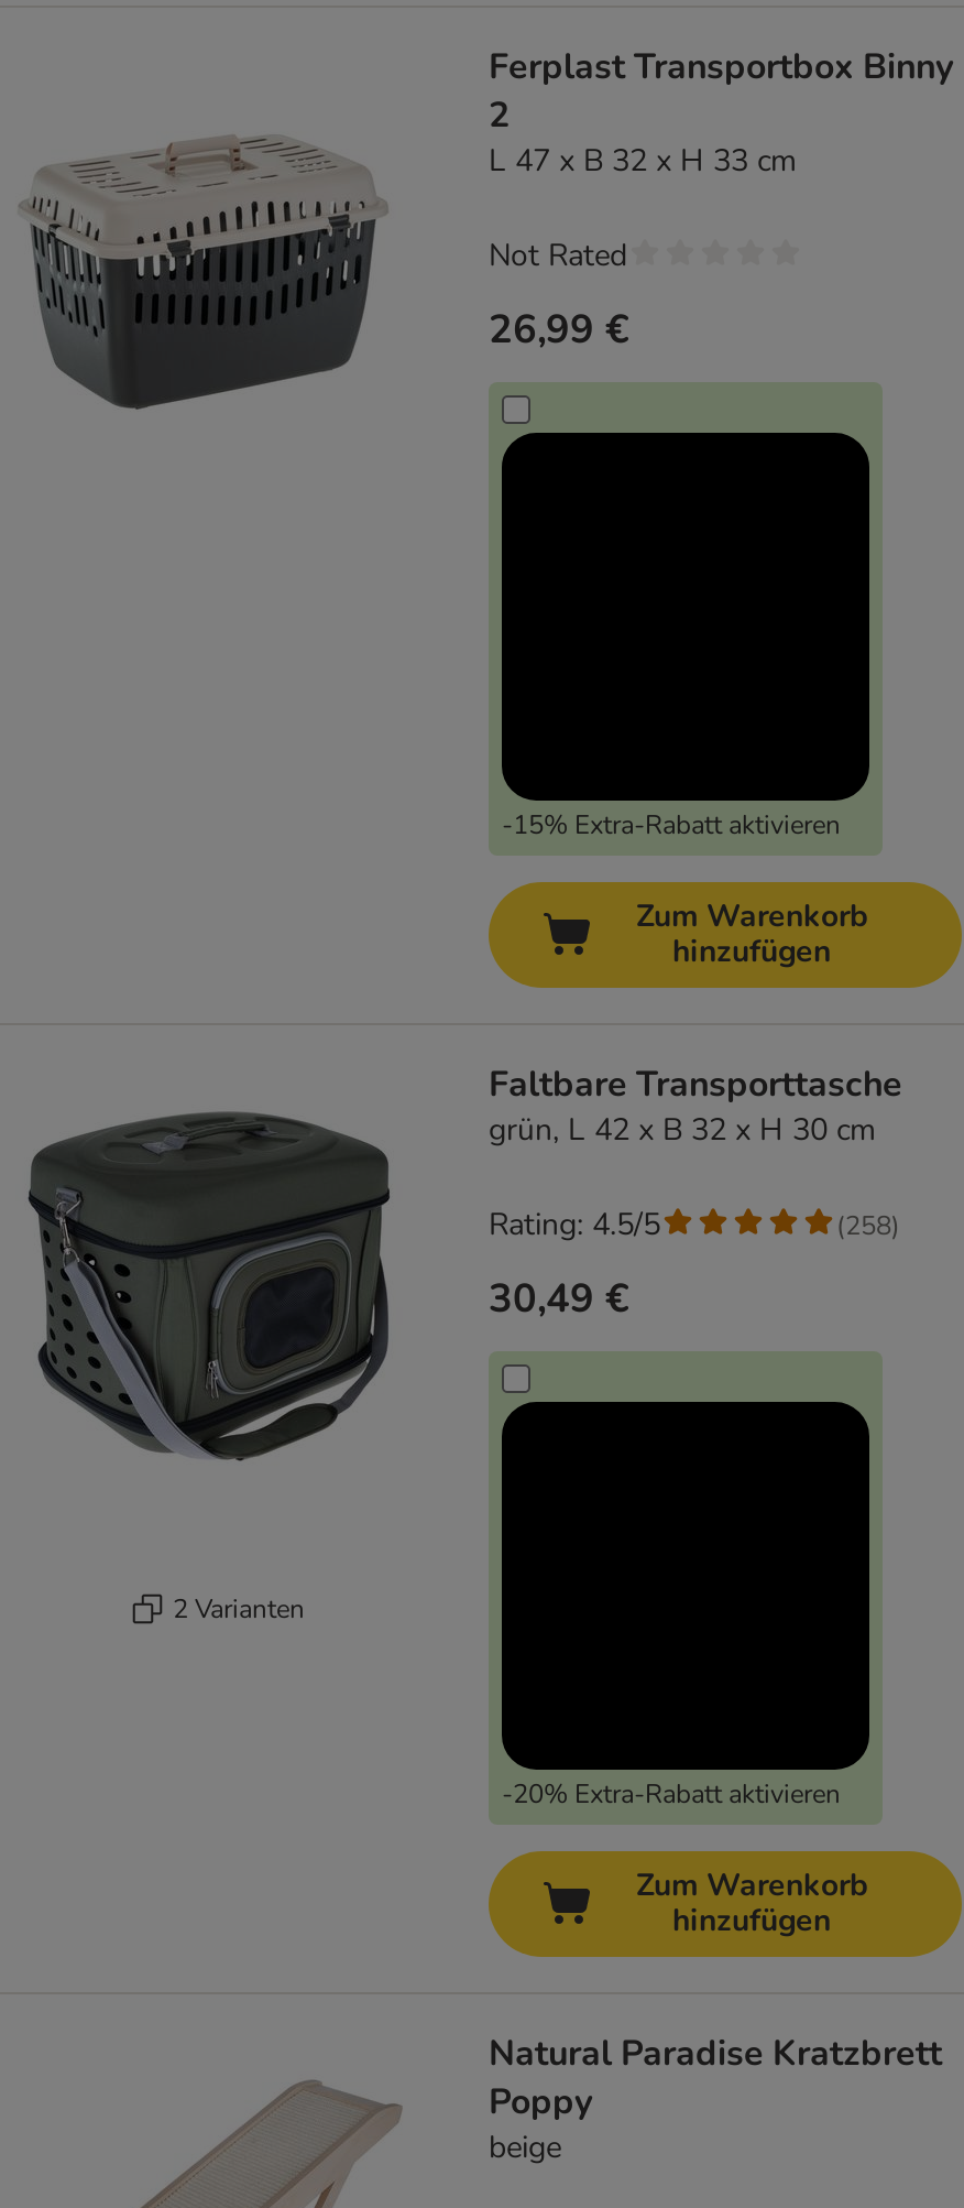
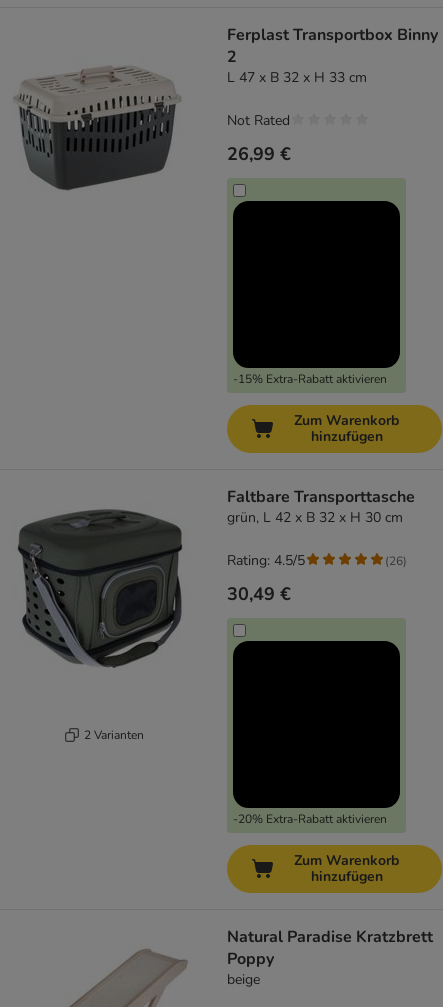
- (258)
+ (26)
